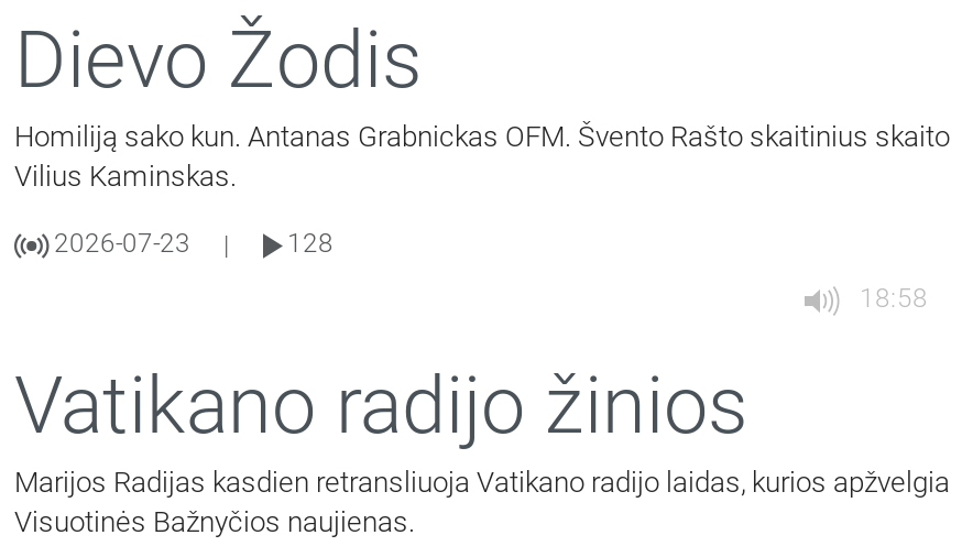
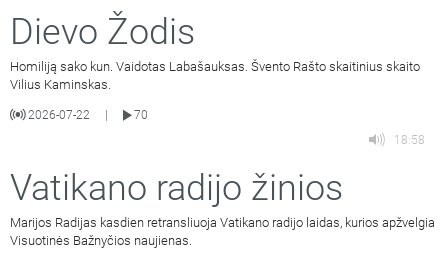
- Homiliją sako kun. Antanas Grabnickas OFM. Švento Rašto skaitinius skaito
+ Homiliją sako kun. Vaidotas Labašauksas. Švento Rašto skaitinius skaito

- 2026-07-23
+ 2026-07-22

- 128
+ 70
